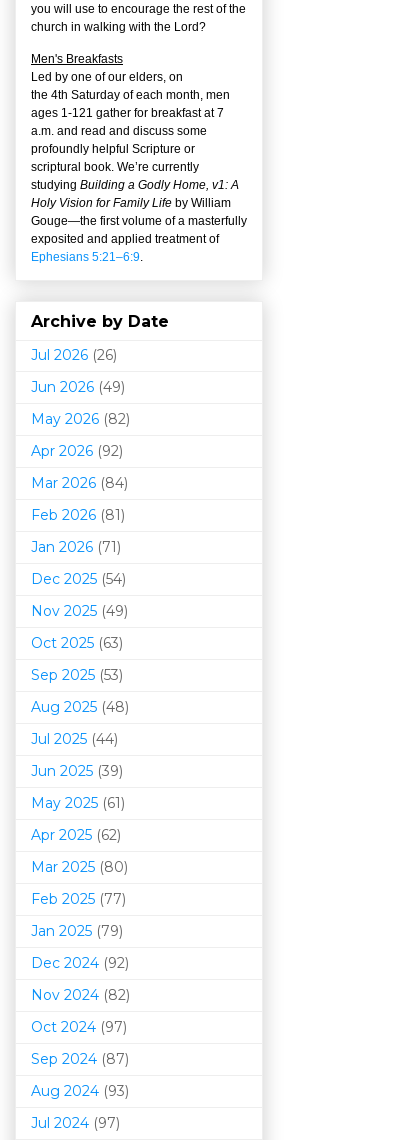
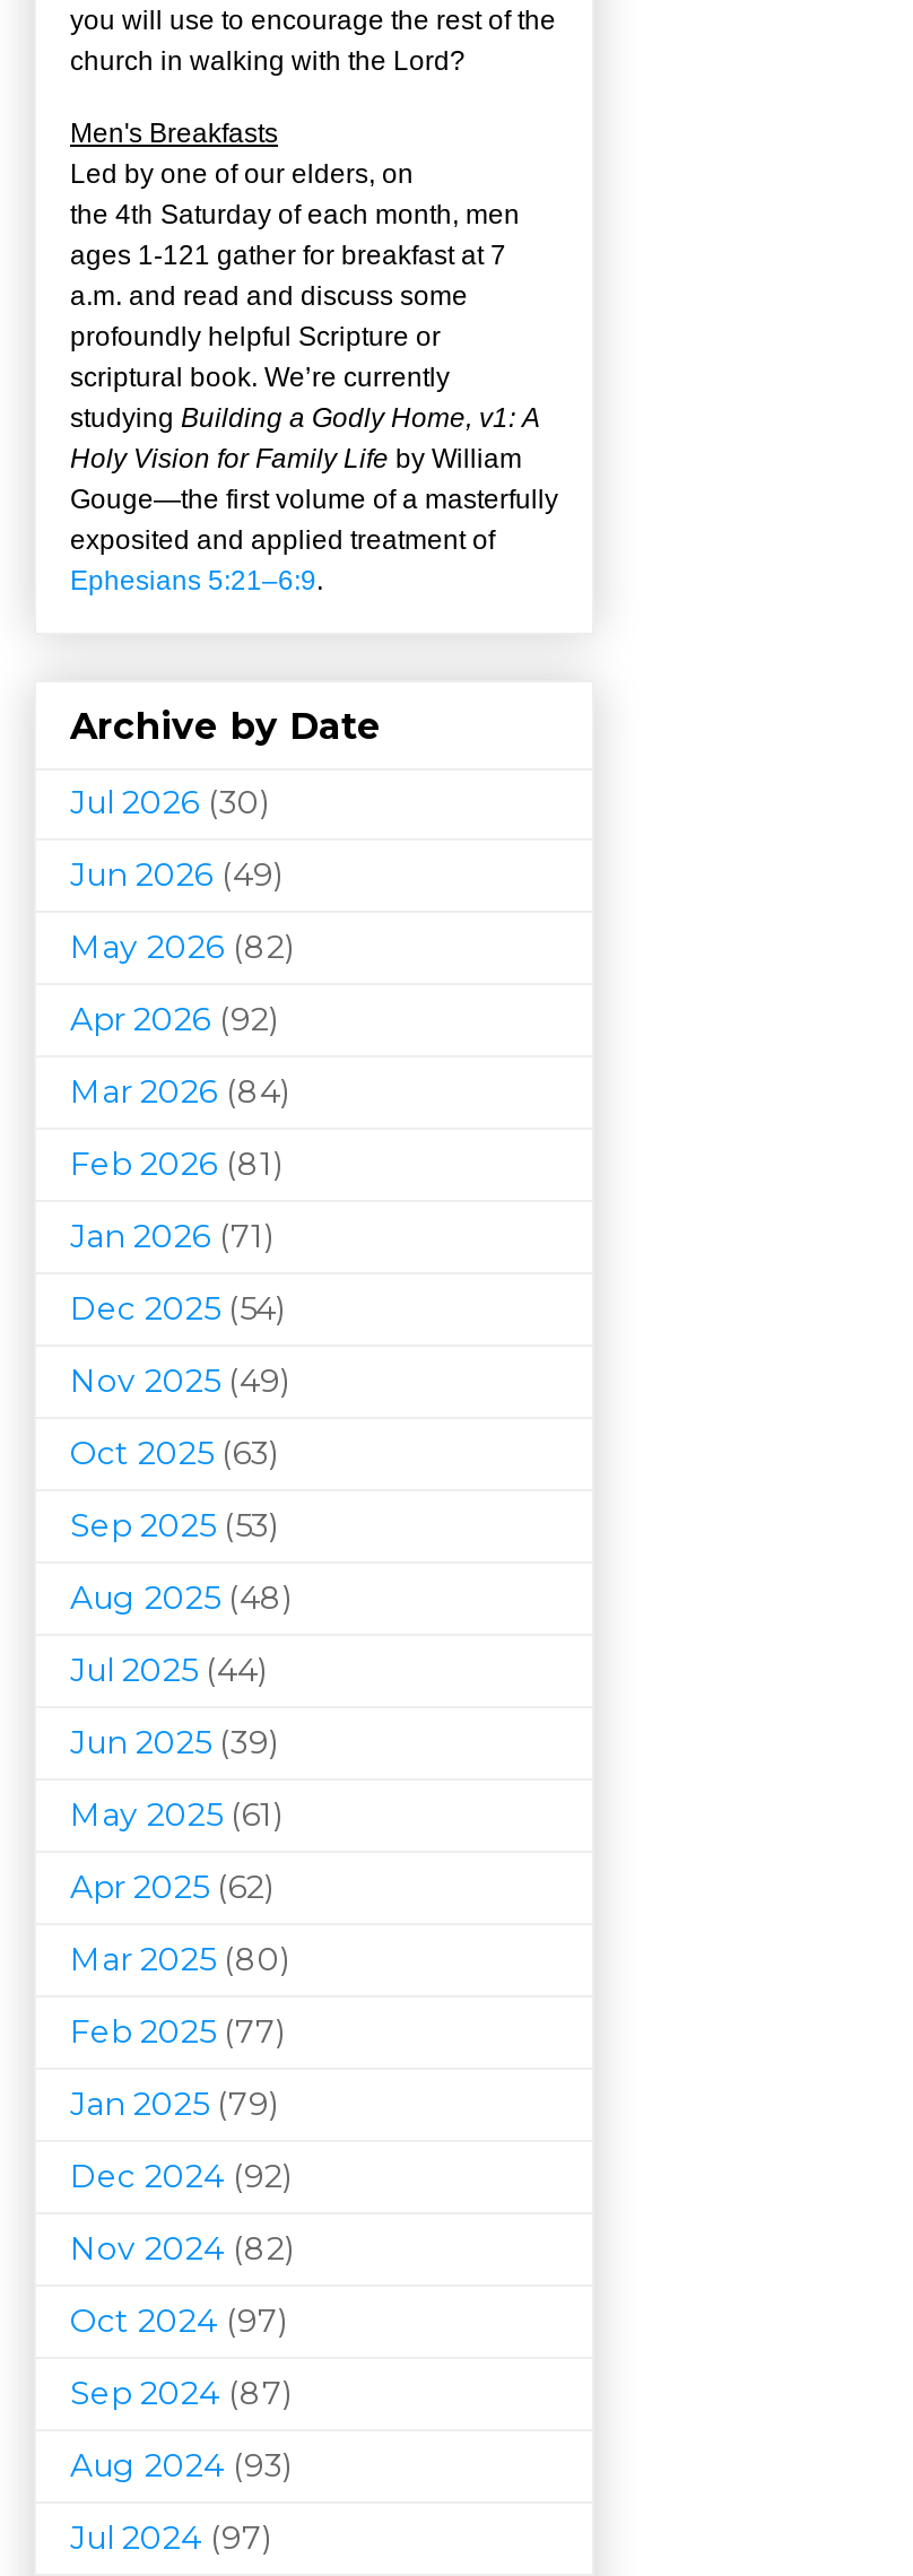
- Jul 2026 (26)
+ Jul 2026 (30)
